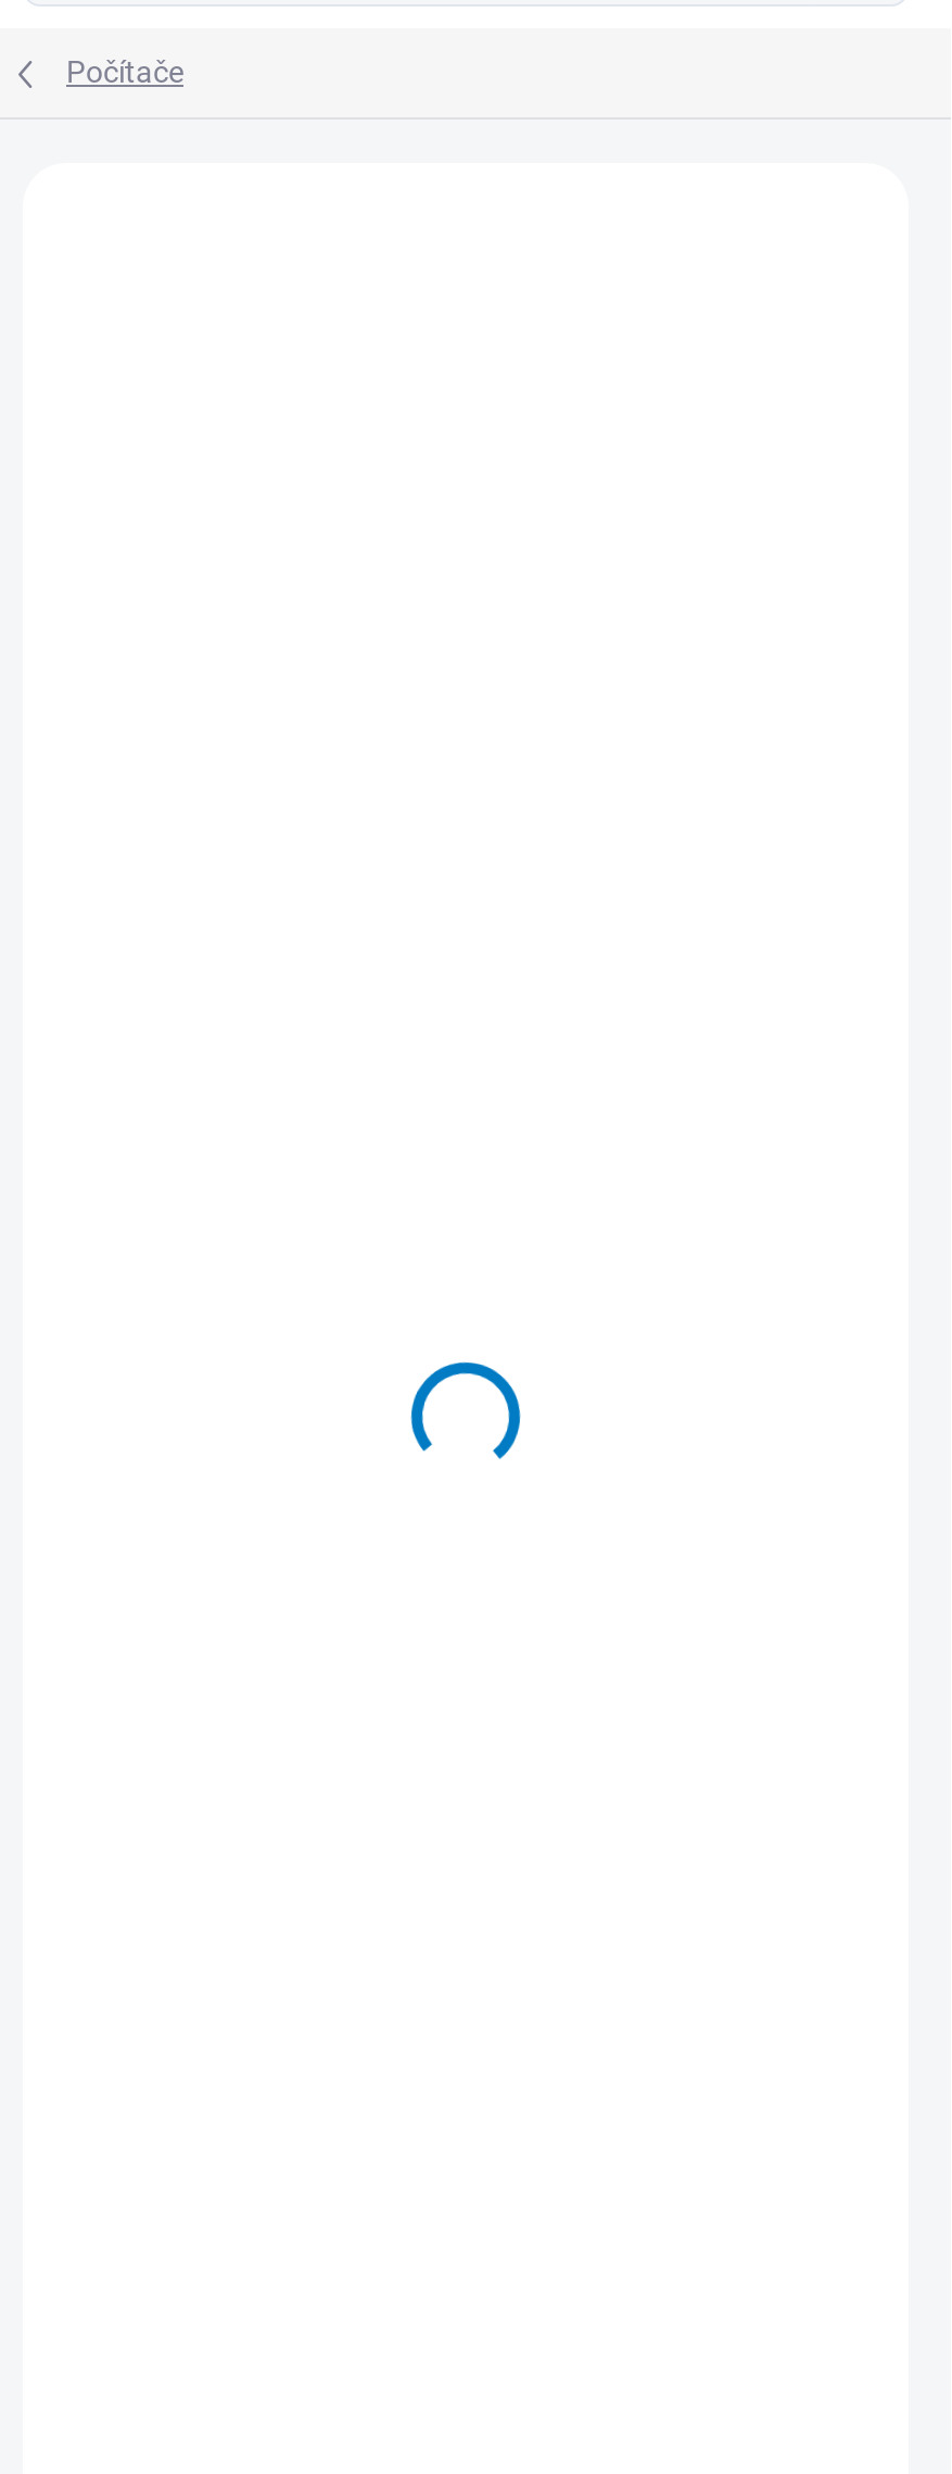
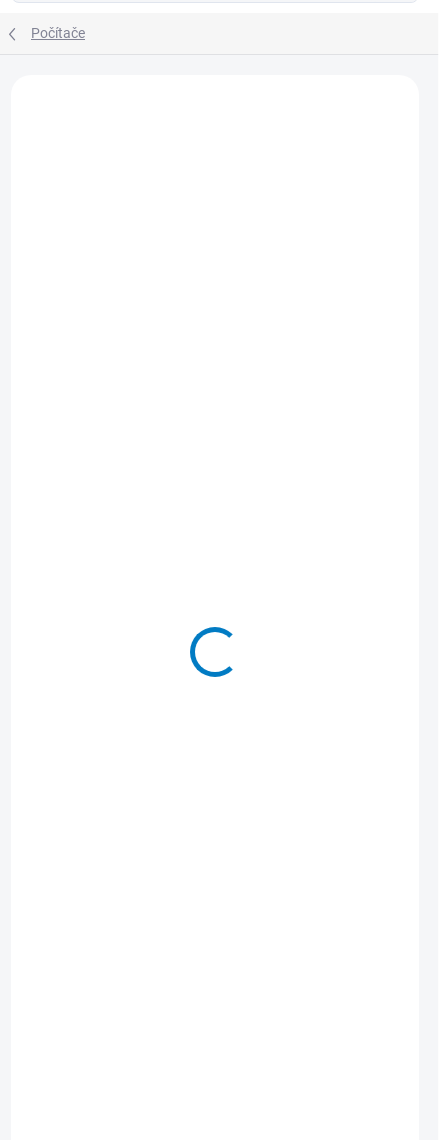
- [image]
+ [image]
